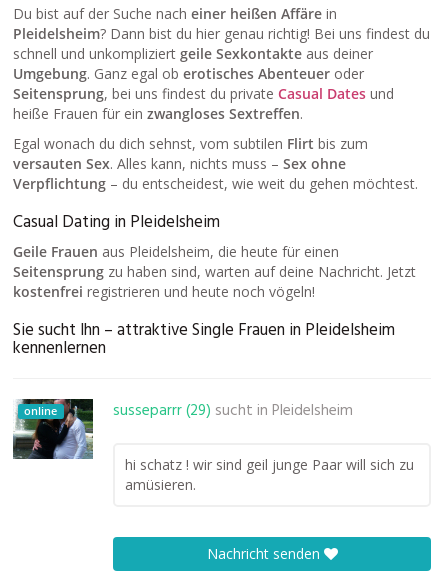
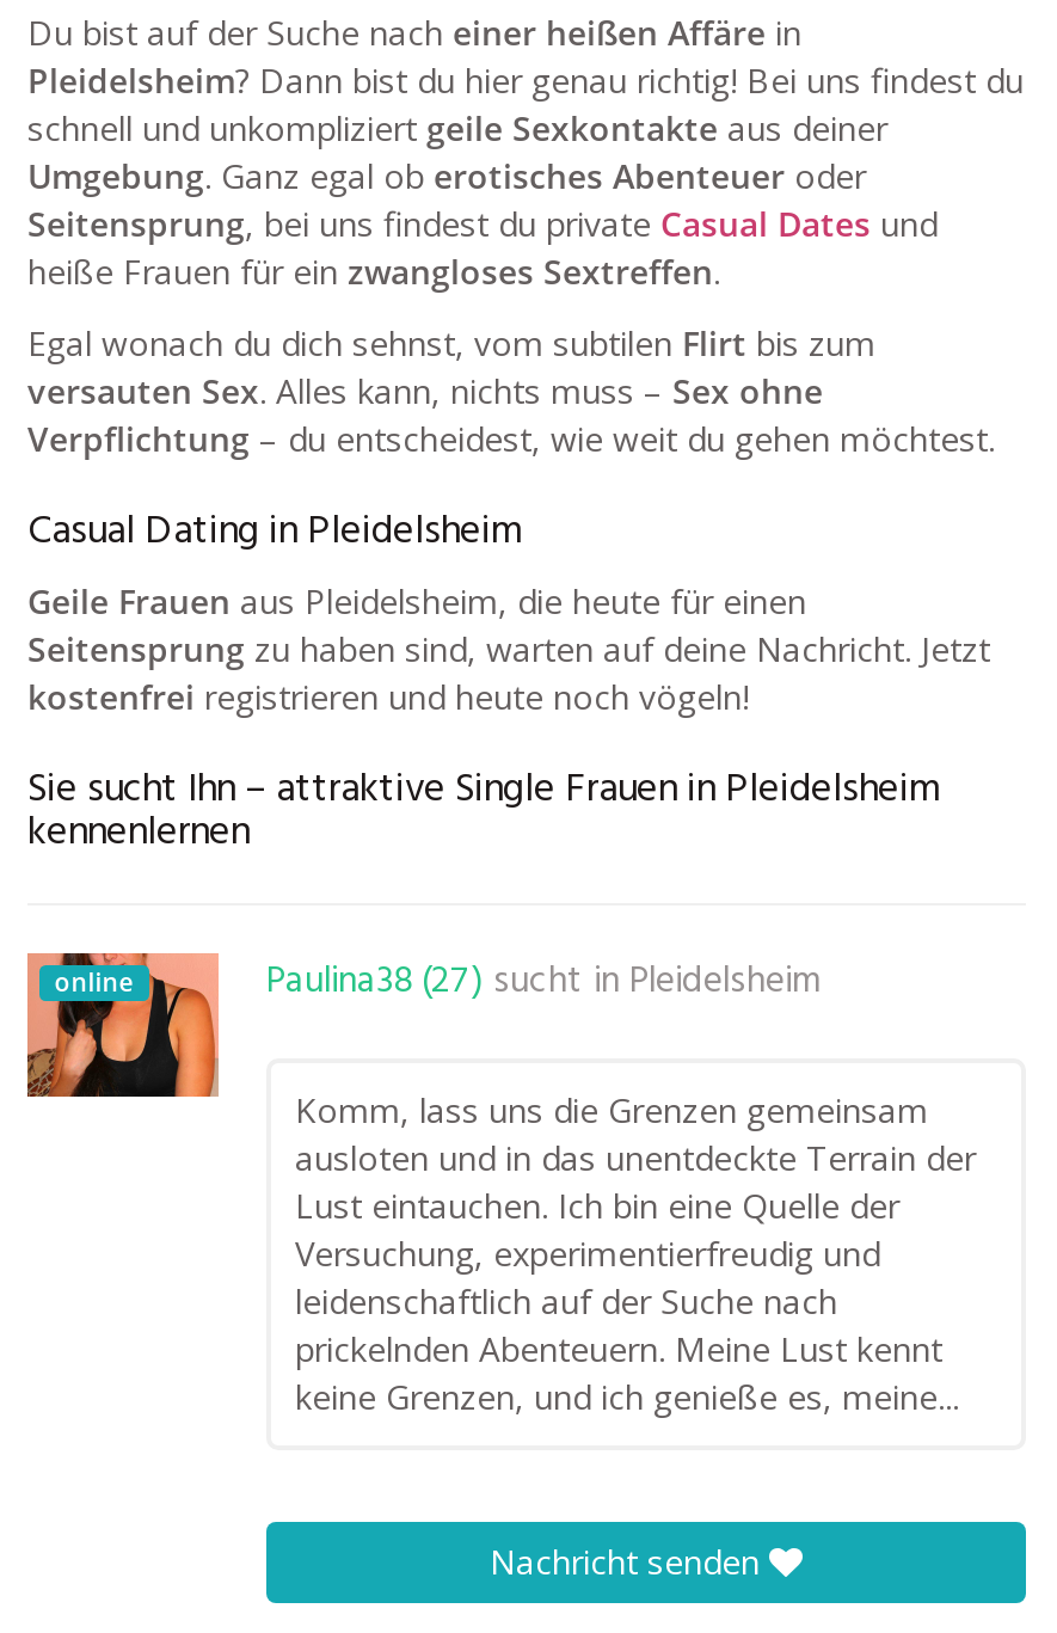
- [image]
- susseparrr (29) sucht in Pleidelsheim
+ [image]
+ Paulina38 (27) sucht in Pleidelsheim

- hi schatz ! wir sind geil junge Paar will sich zu
- amüsieren.
+ Komm, lass uns die Grenzen gemeinsam
+ ausloten und in das unentdeckte Terrain der
+ Lust eintauchen. Ich bin eine Quelle der
+ Versuchung, experimentierfreudig und
+ leidenschaftlich auf der Suche nach
+ prickelnden Abenteuern. Meine Lust kennt
+ keine Grenzen, und ich genieße es, meine...
